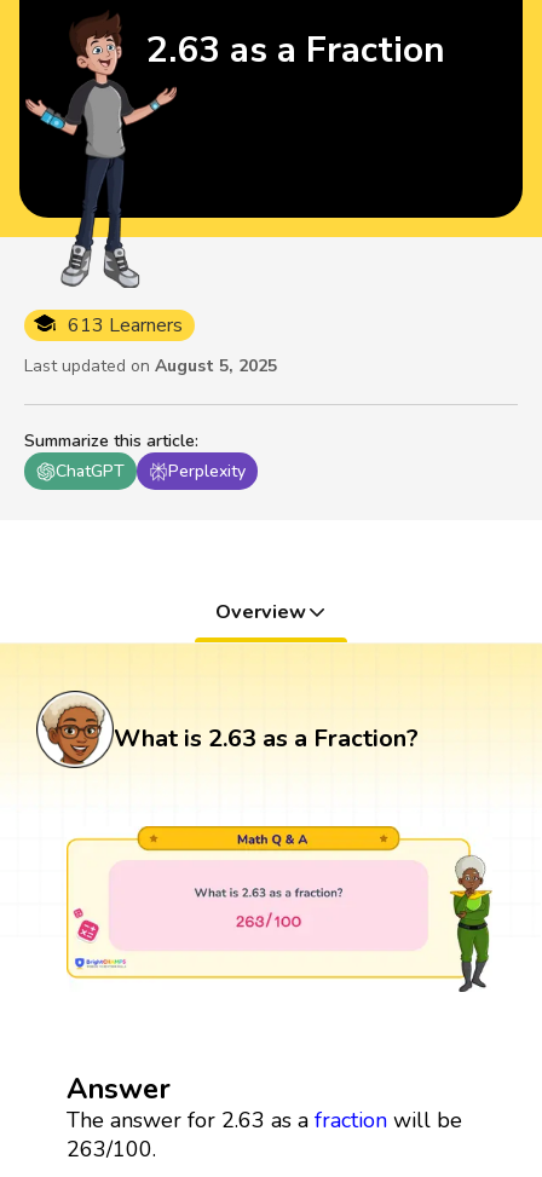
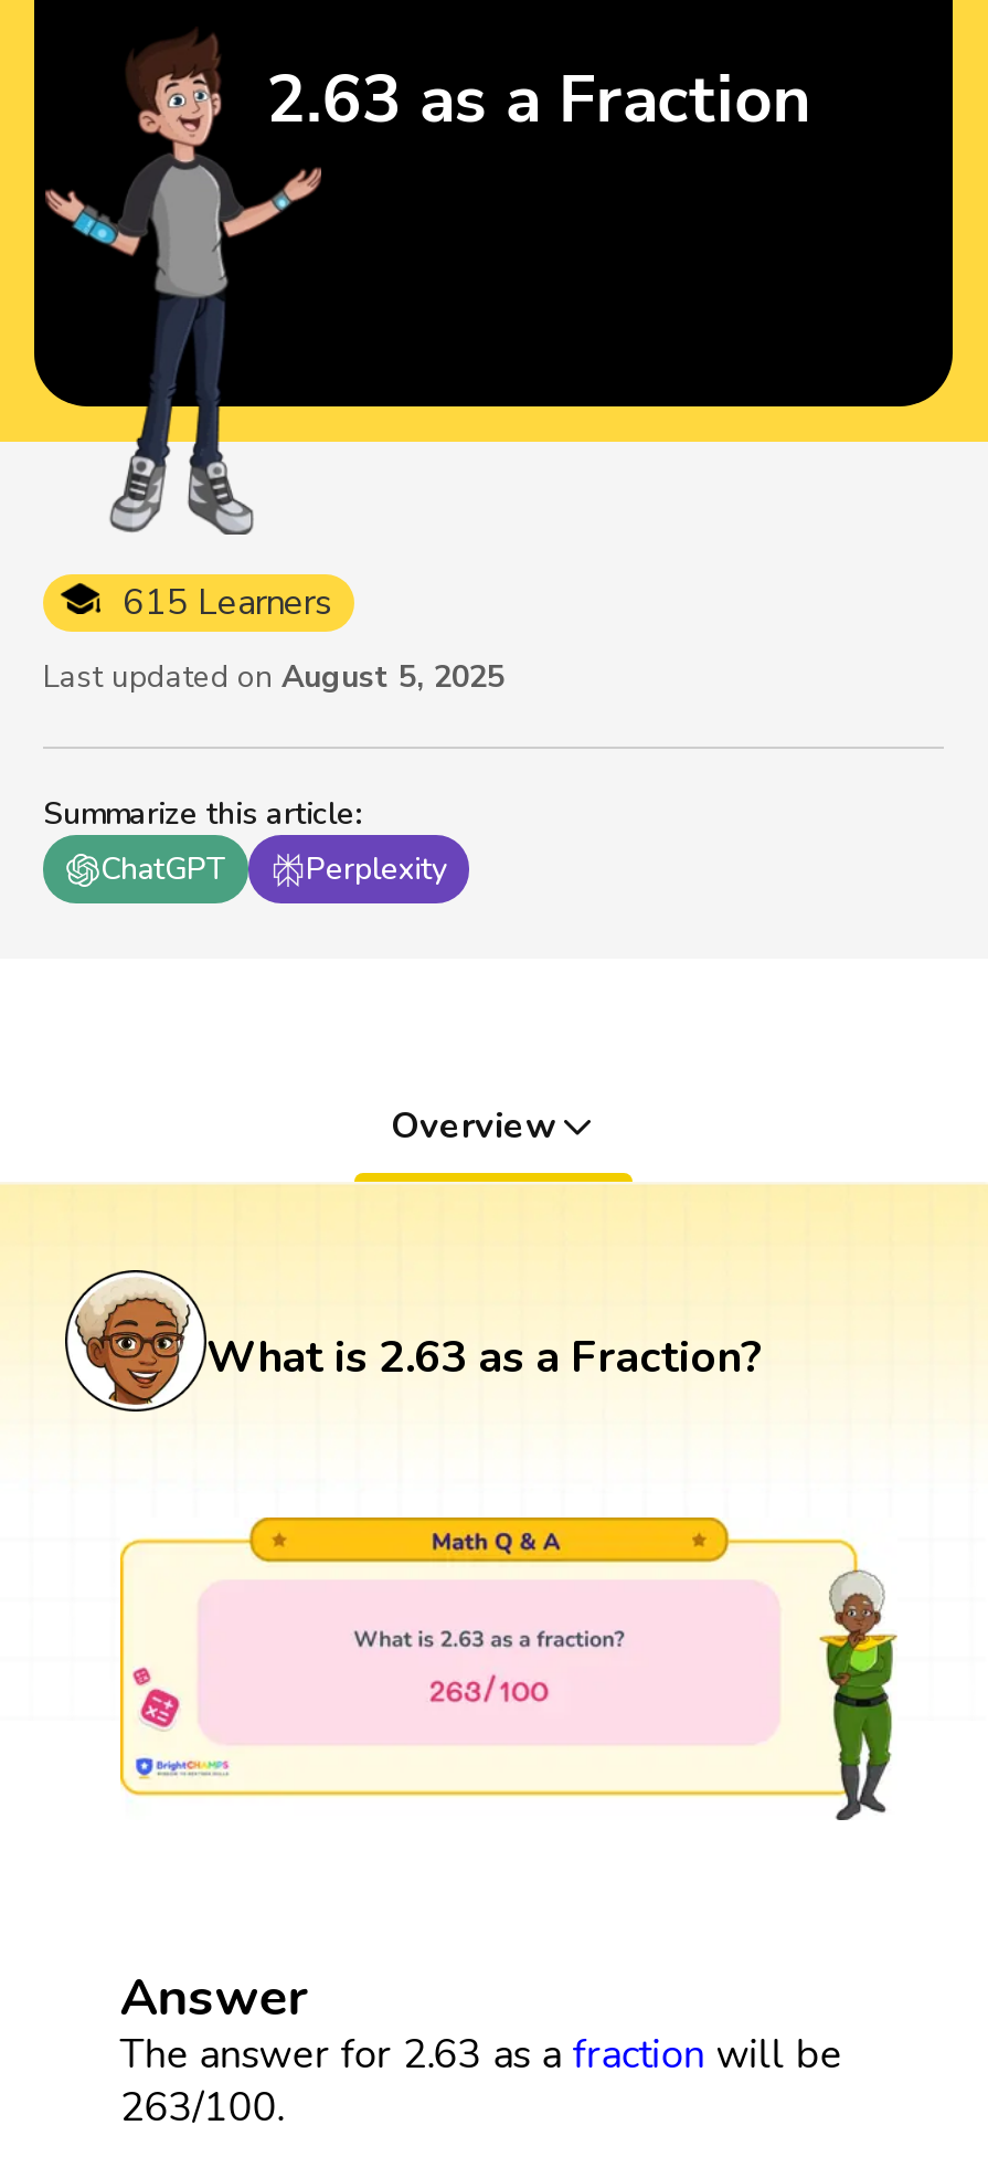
- 613 Learners
+ 615 Learners
